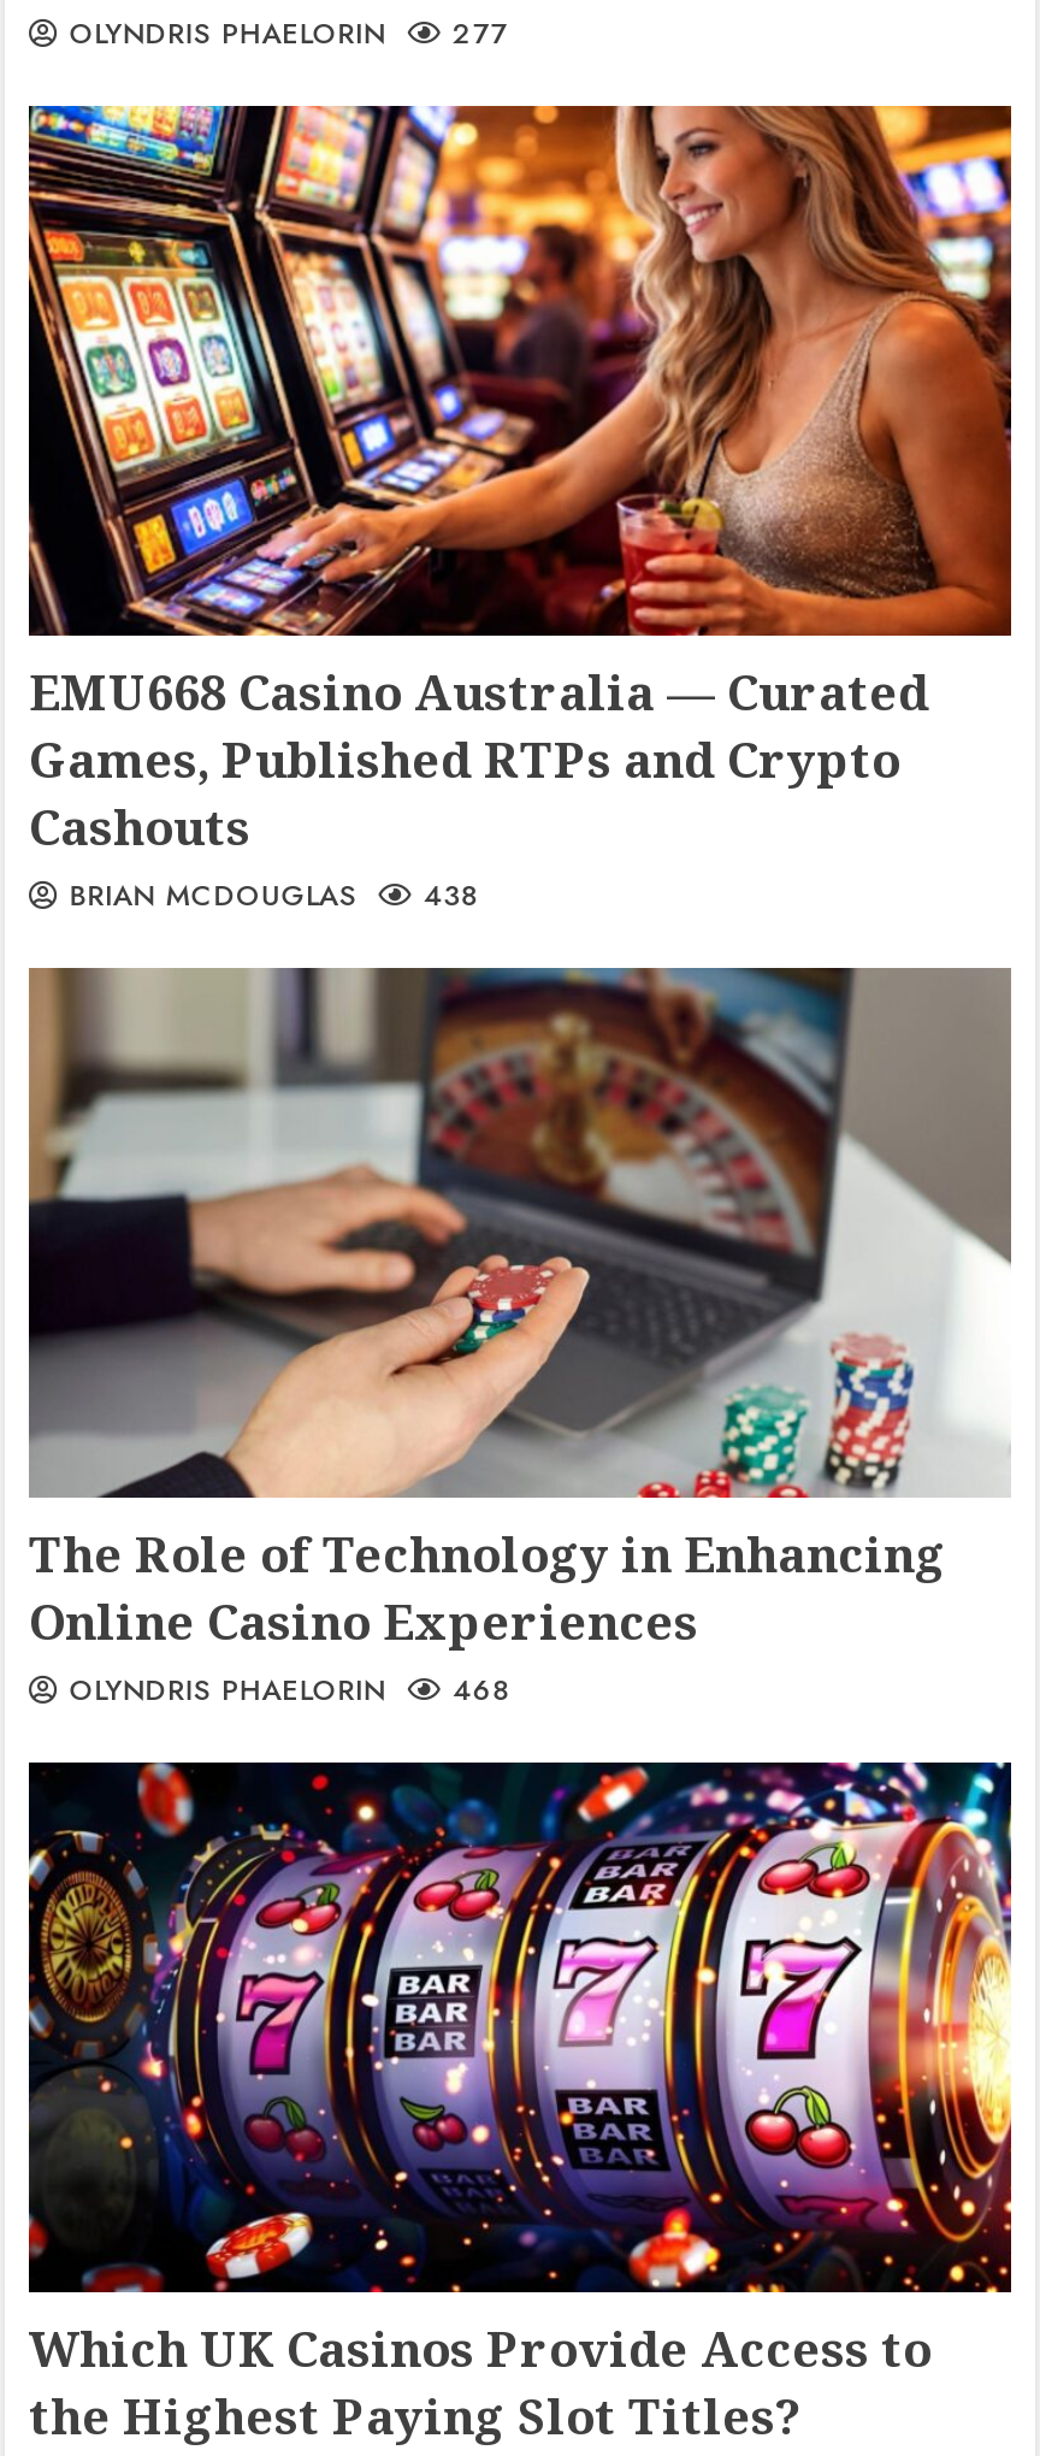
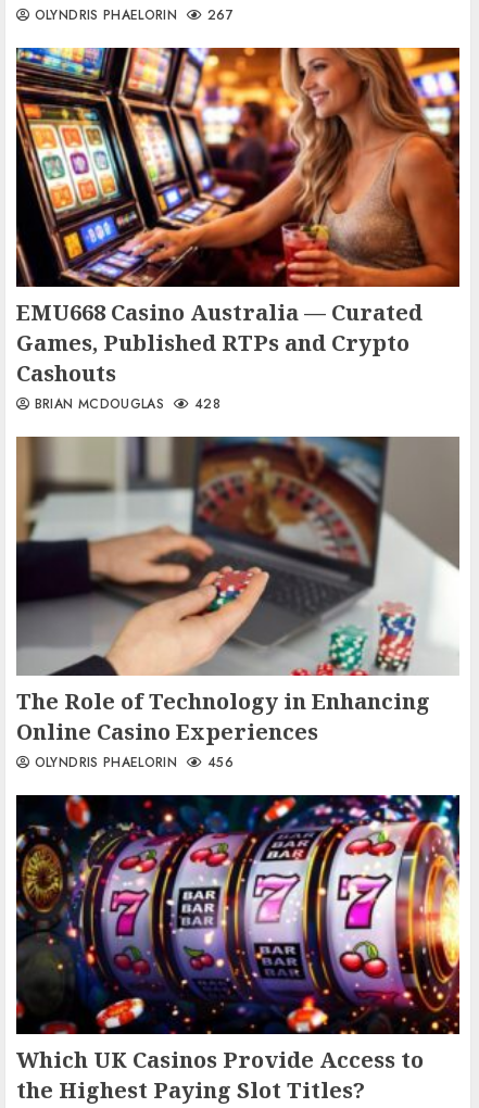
- OLYNDRIS PHAELORIN 277
+ OLYNDRIS PHAELORIN 267

- BRIAN MCDOUGLAS 438
+ BRIAN MCDOUGLAS 428

- OLYNDRIS PHAELORIN 468
+ OLYNDRIS PHAELORIN 456
